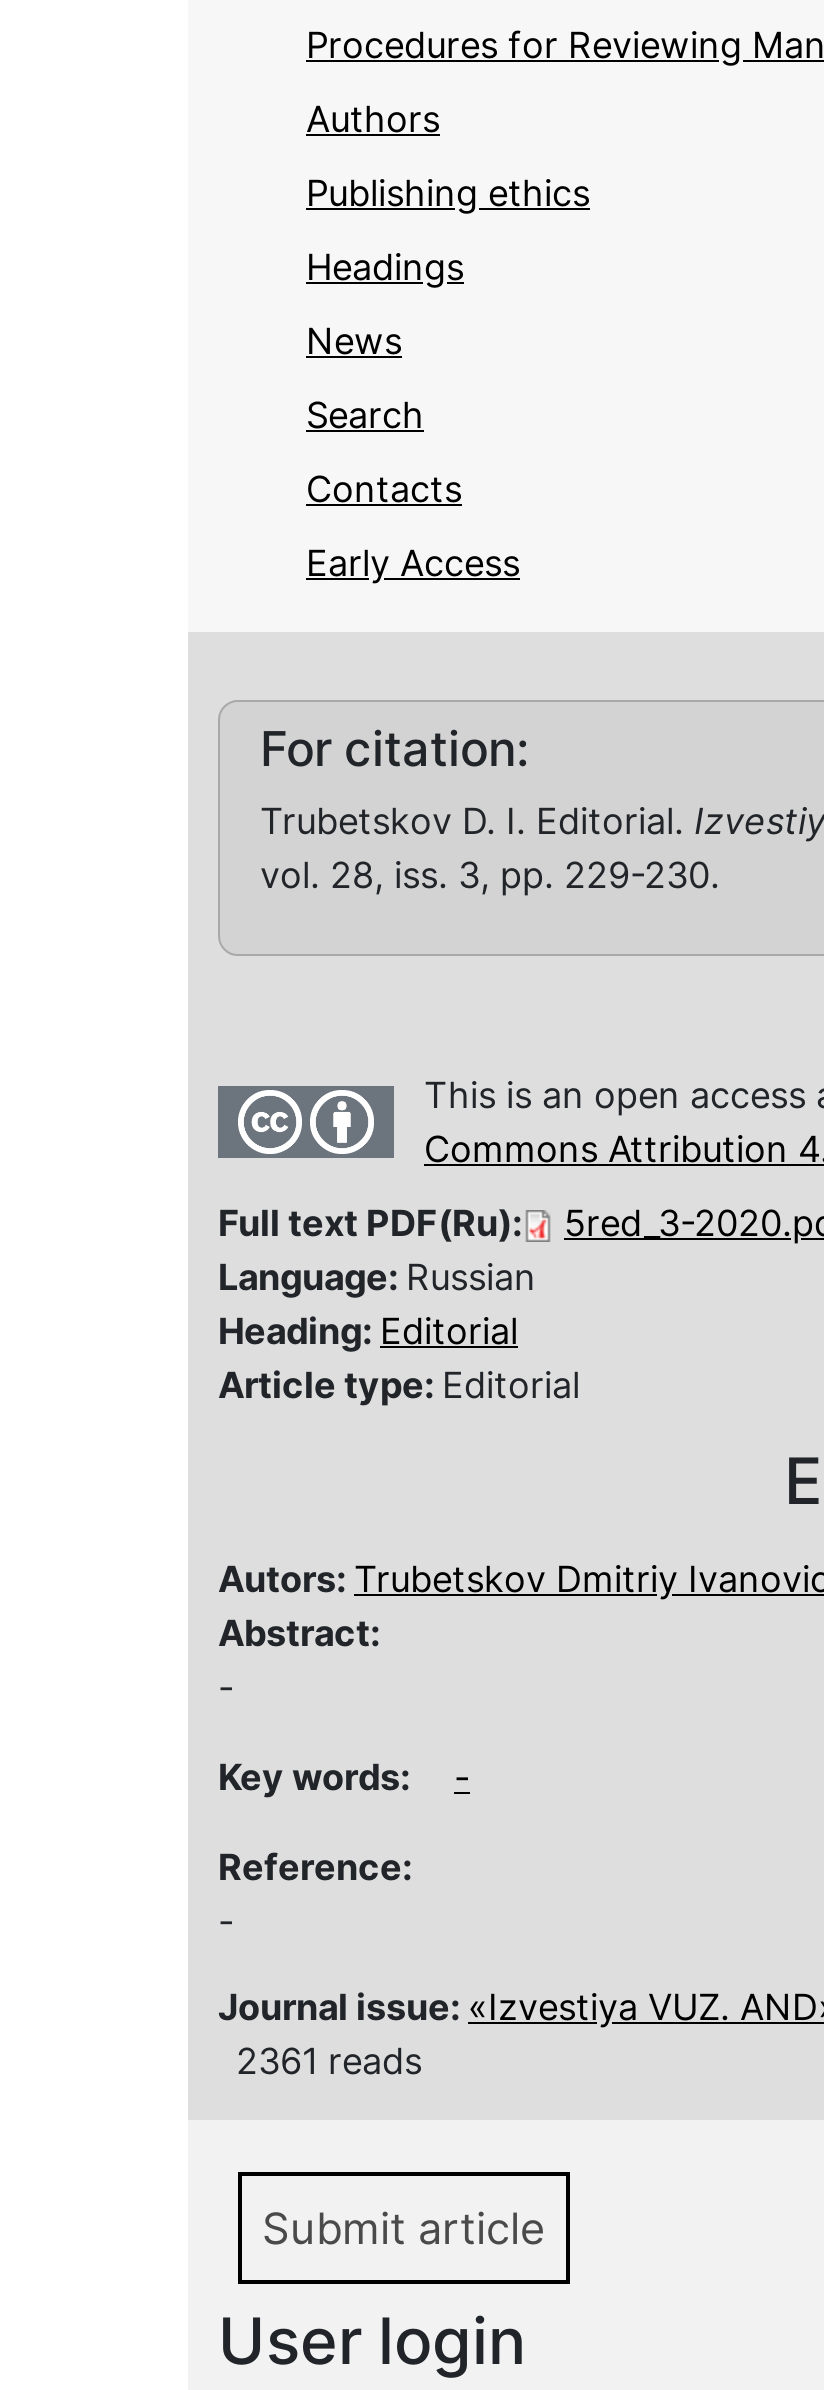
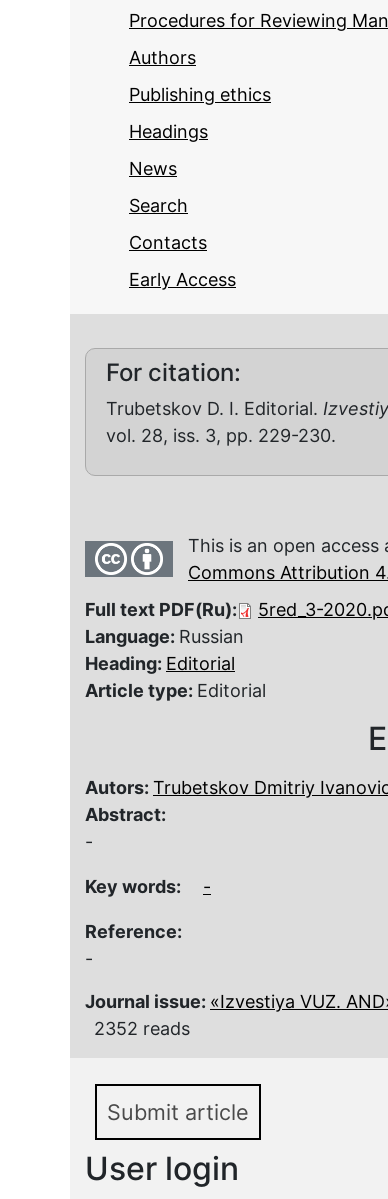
- 2361 reads
+ 2352 reads
